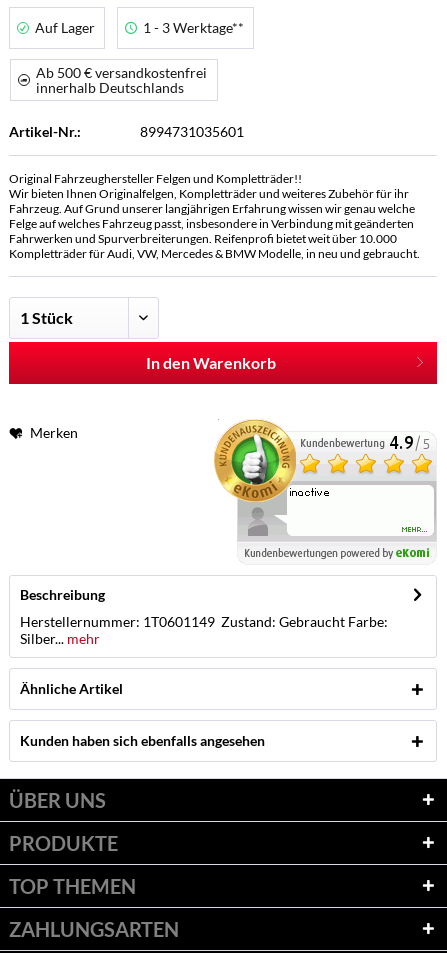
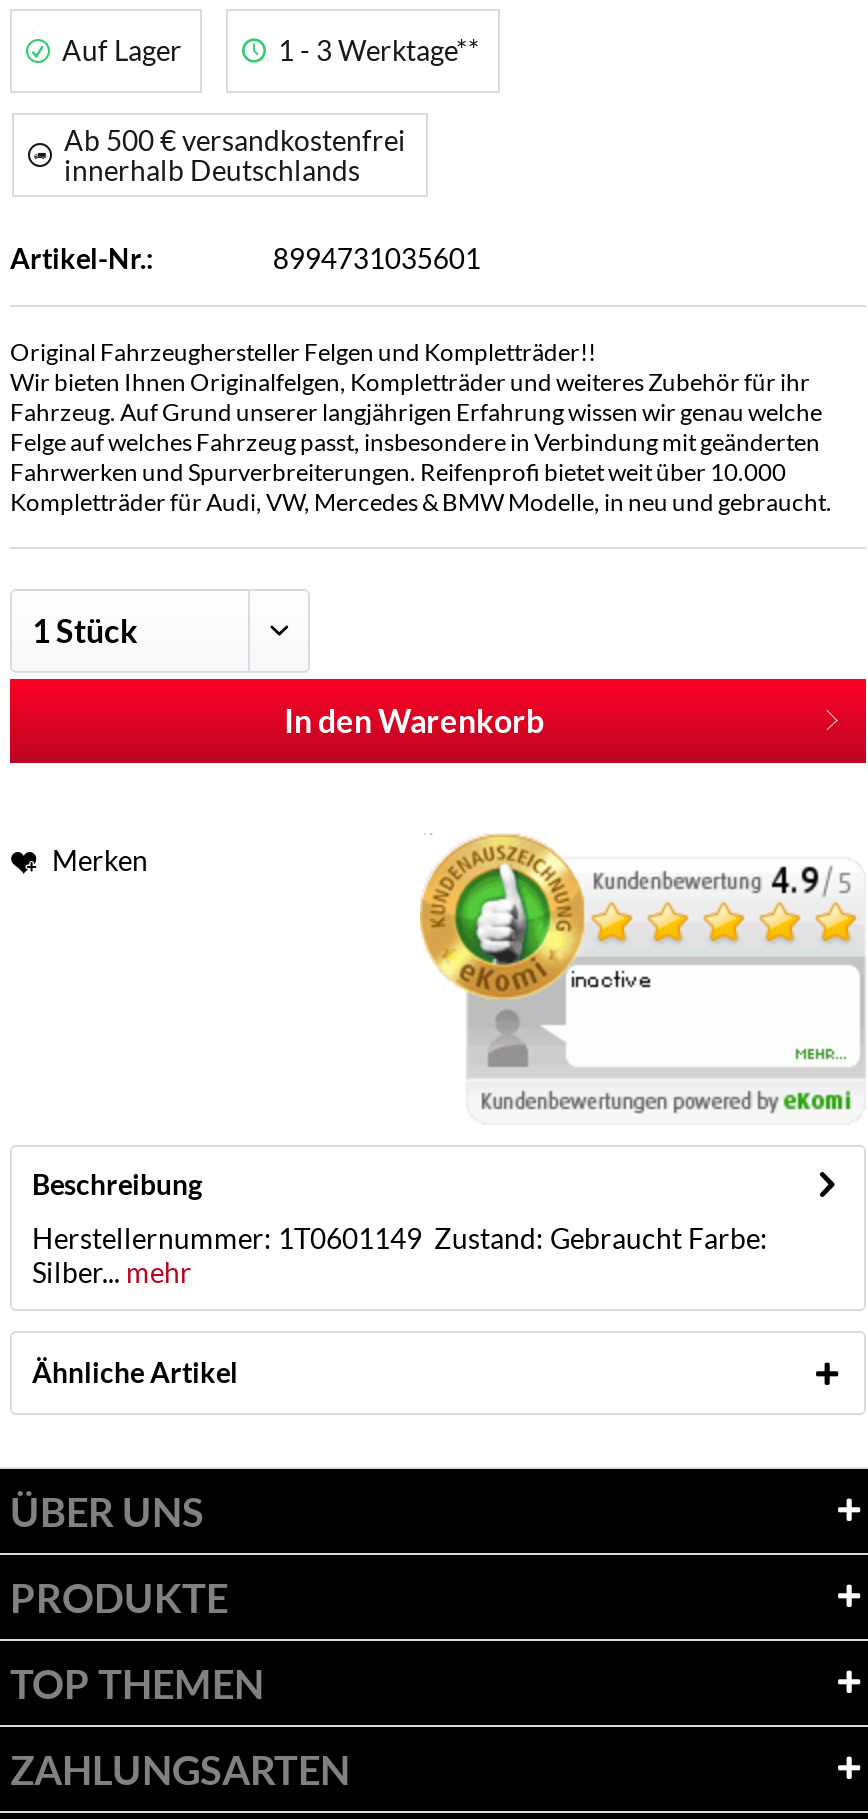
- Kunden haben sich ebenfalls angesehen
